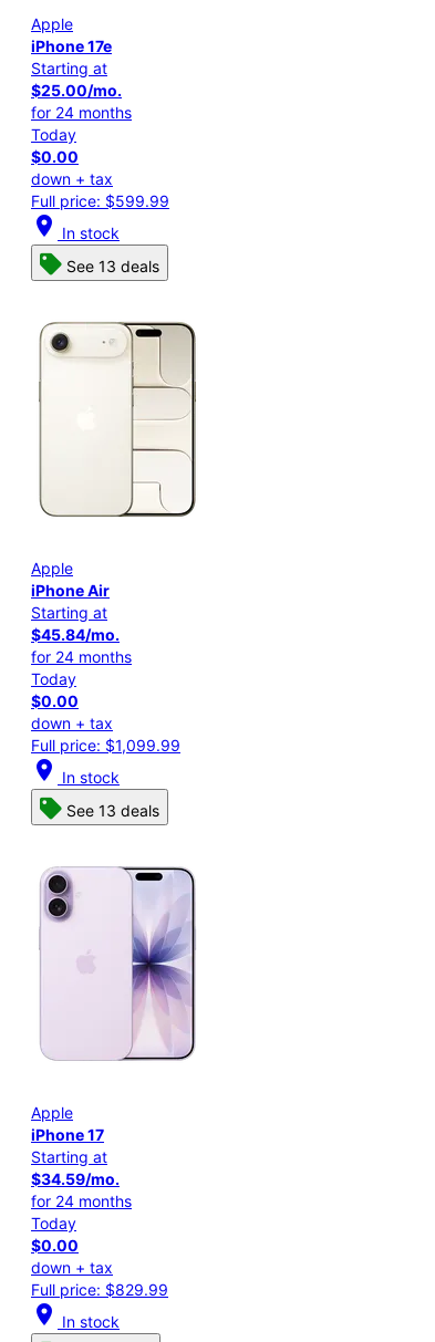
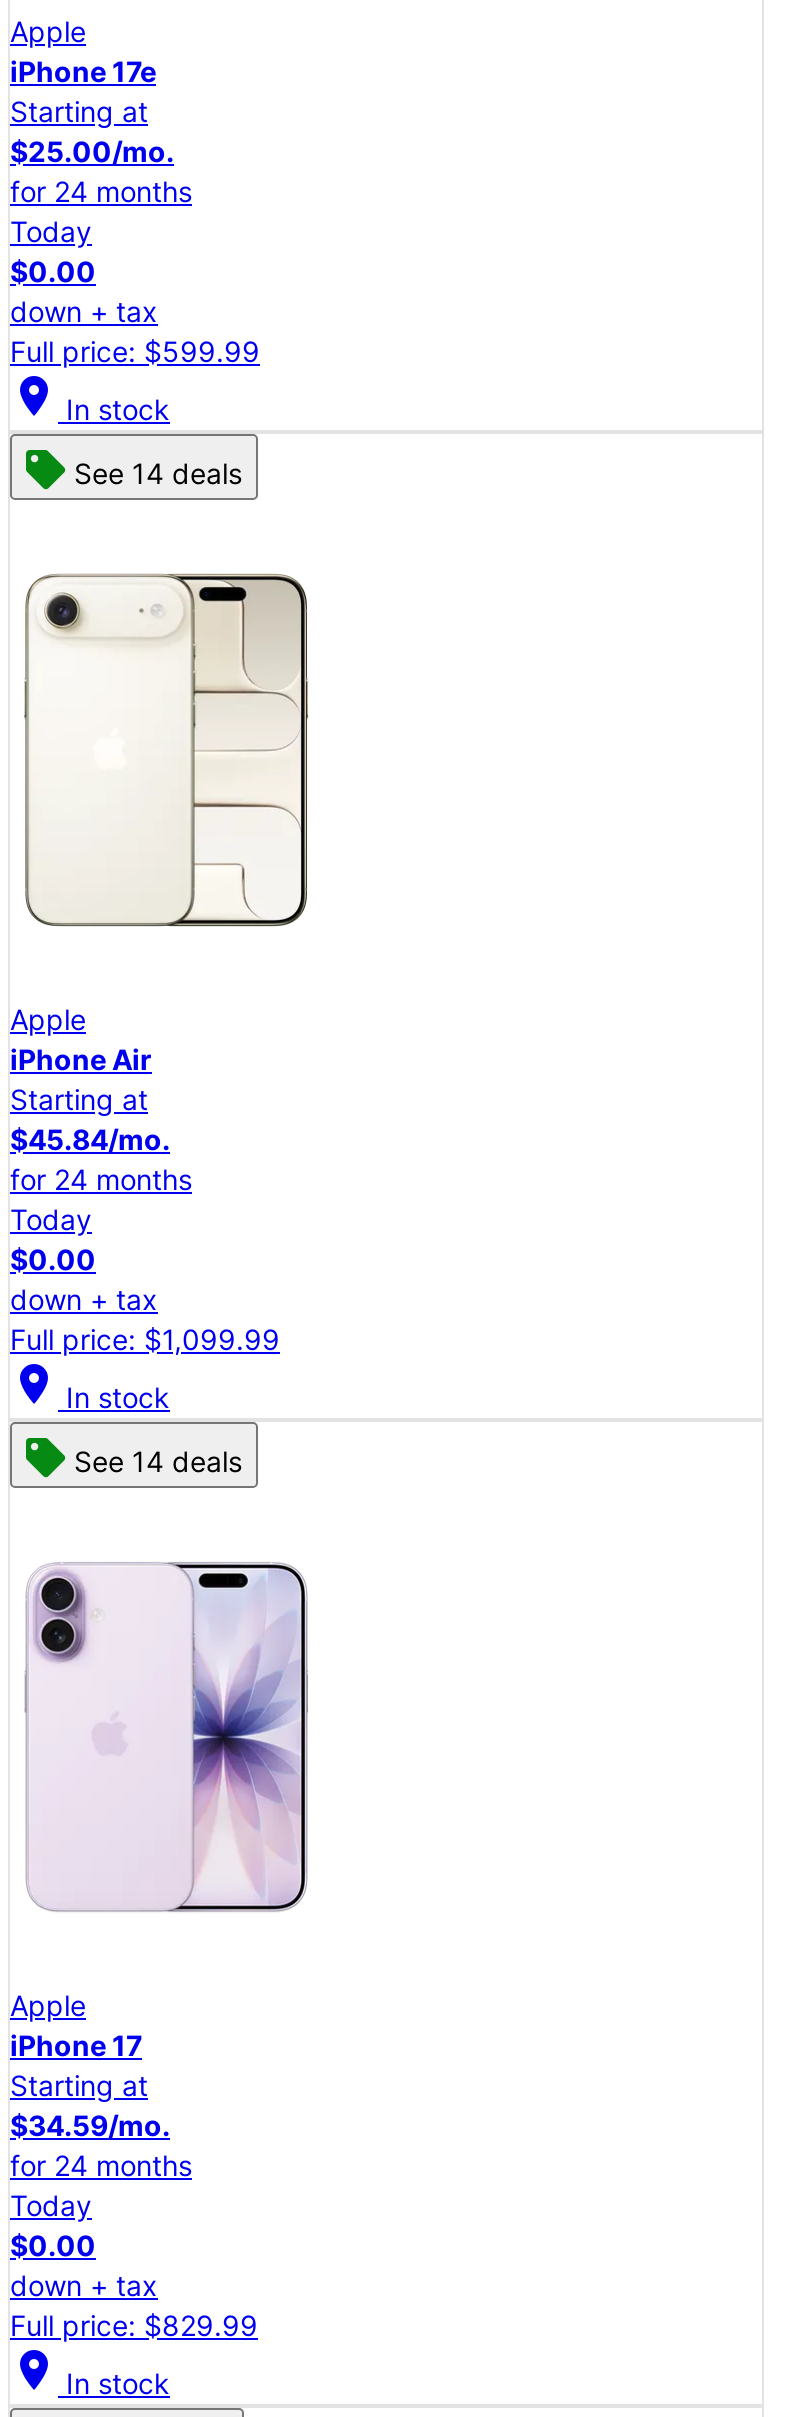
- See 13 deals
+ See 14 deals

- See 13 deals
+ See 14 deals
